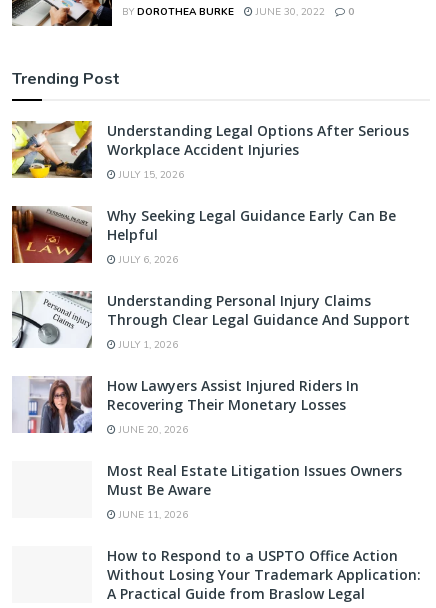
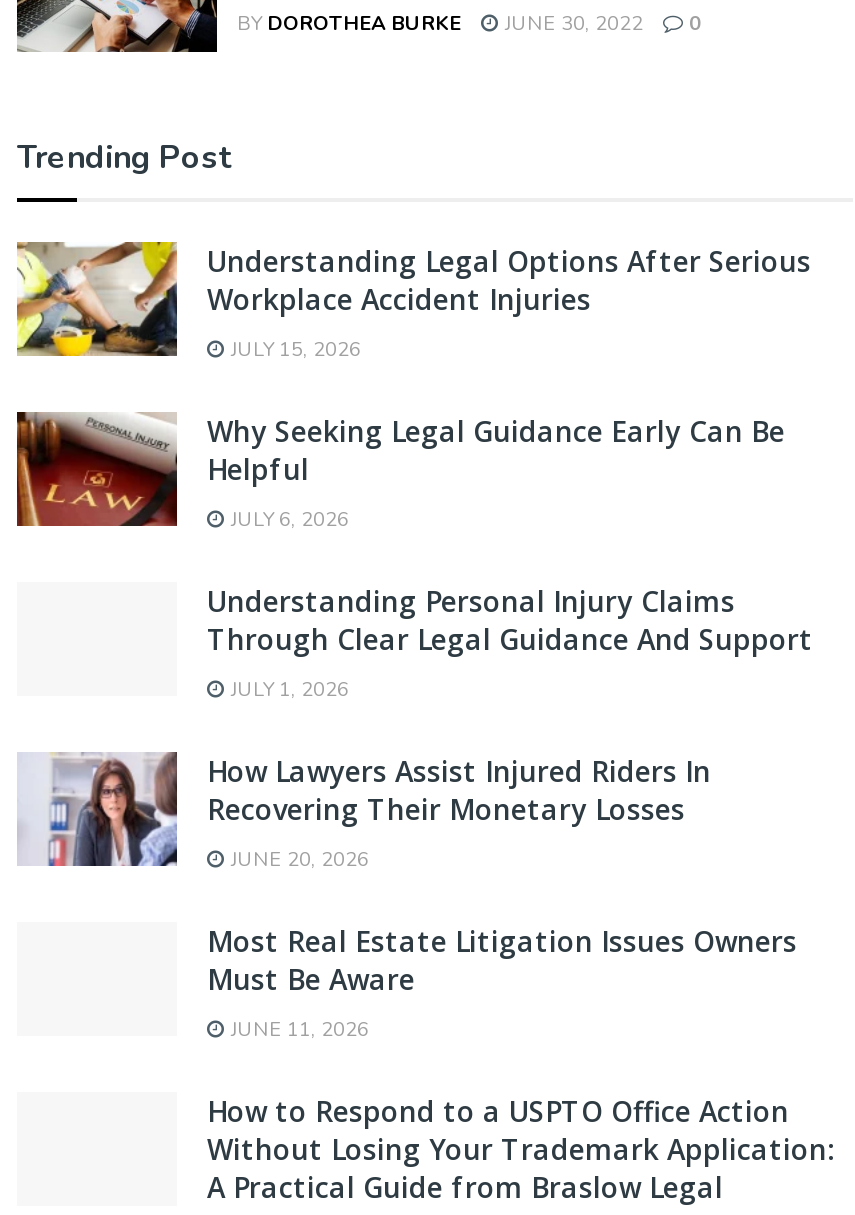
- [image]
